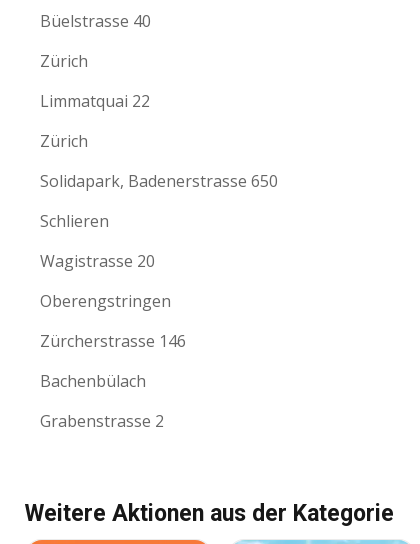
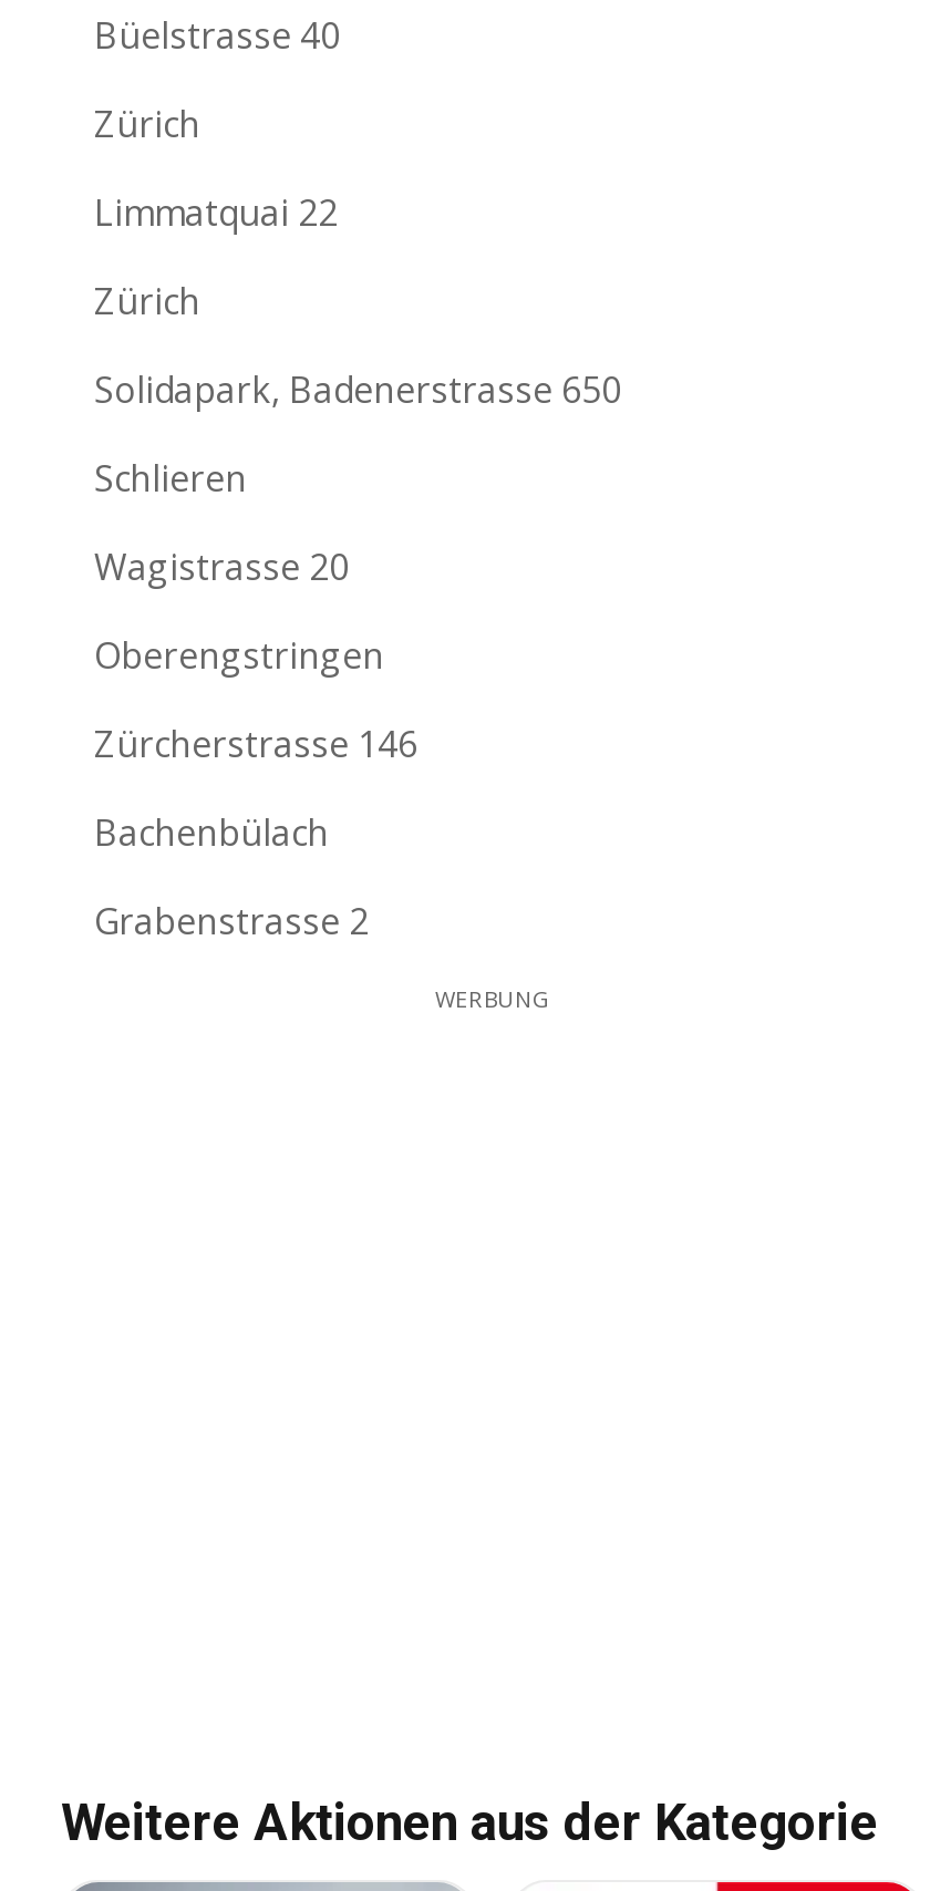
+ WERBUNG
